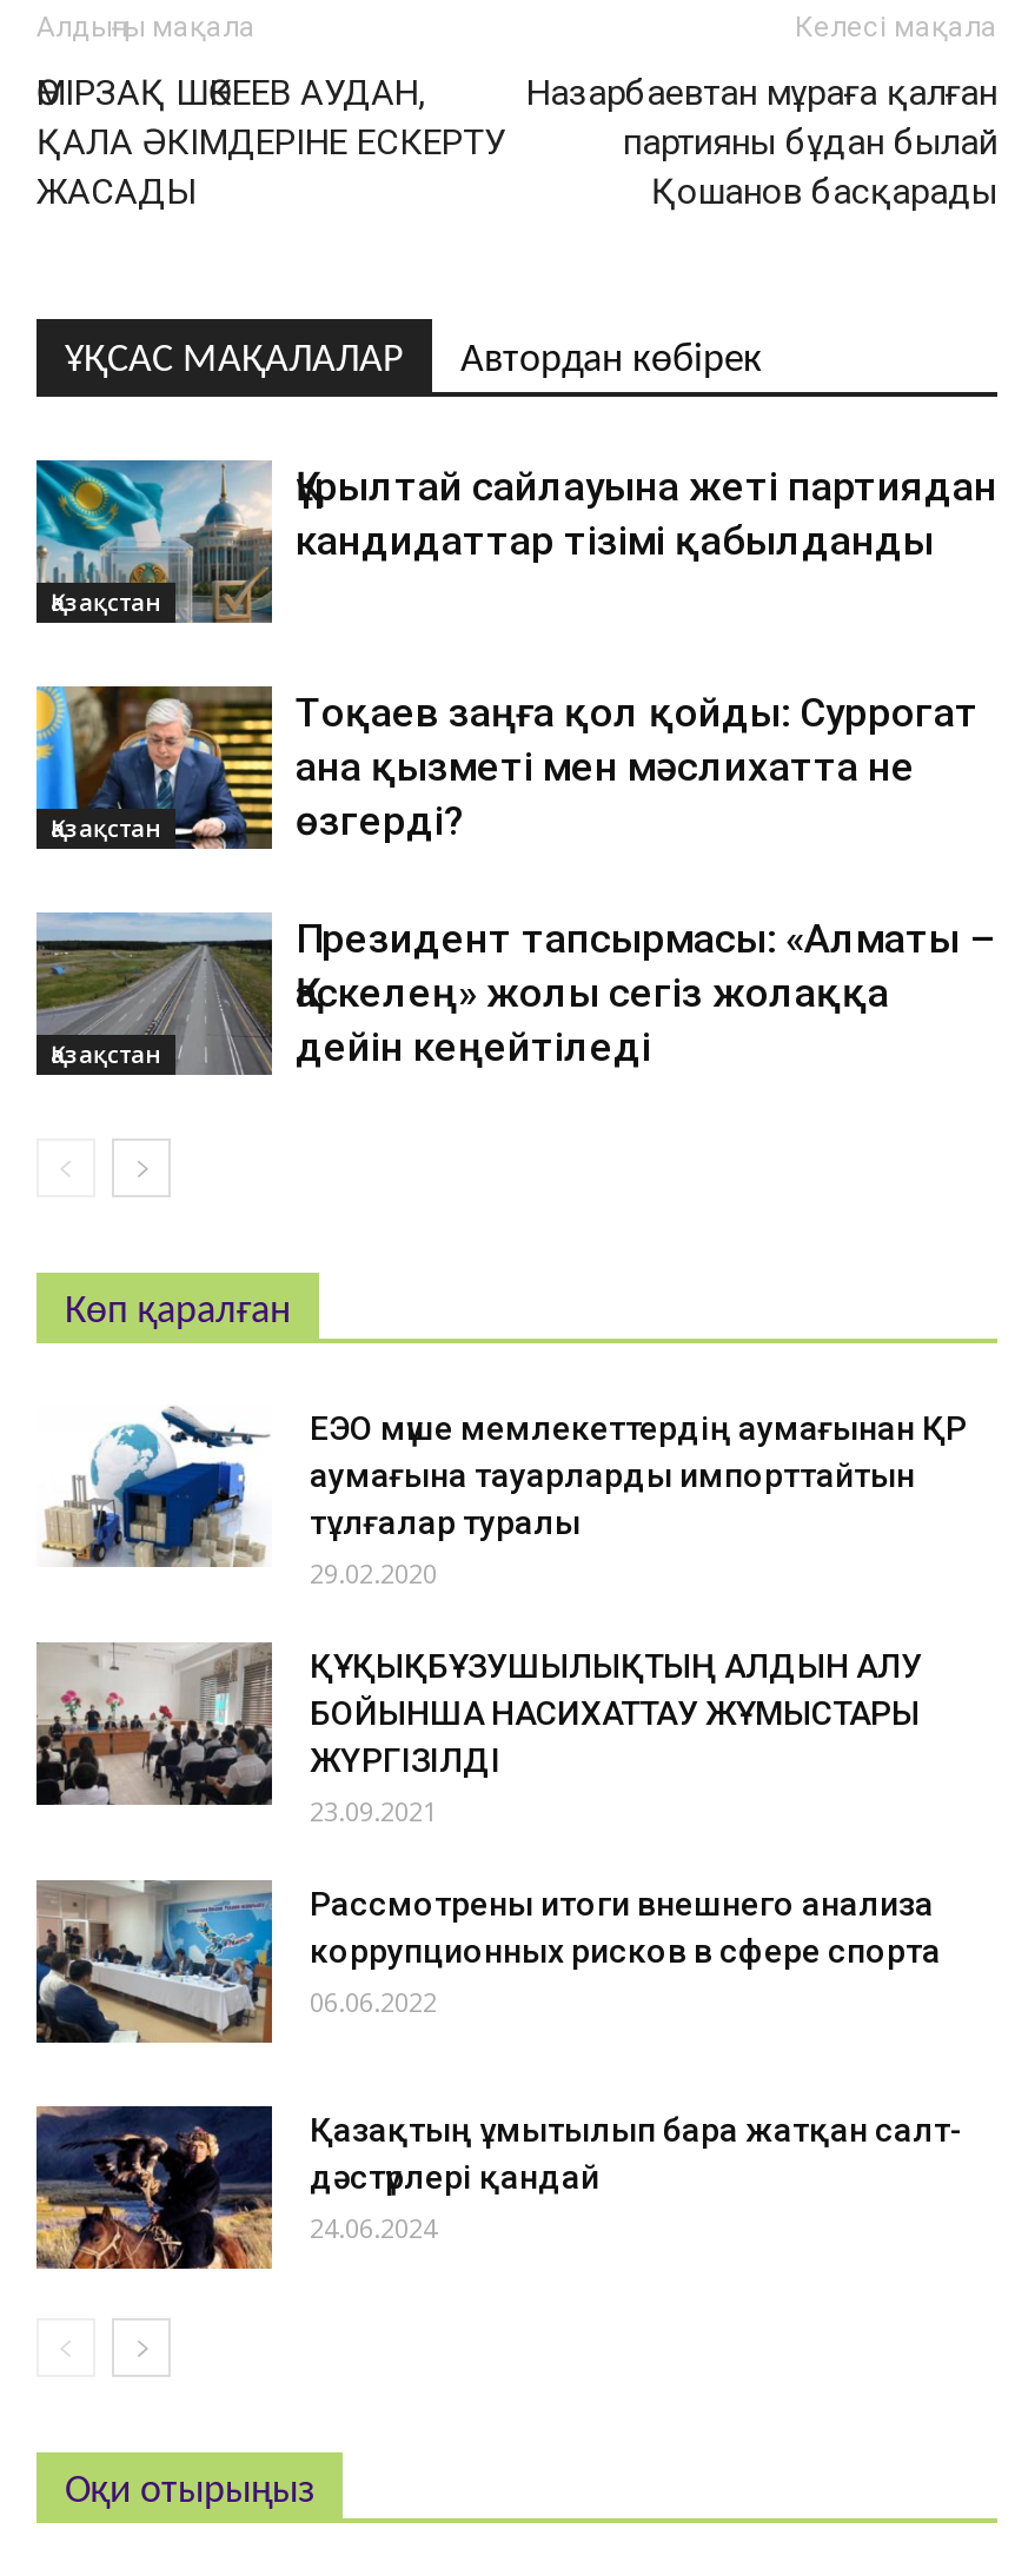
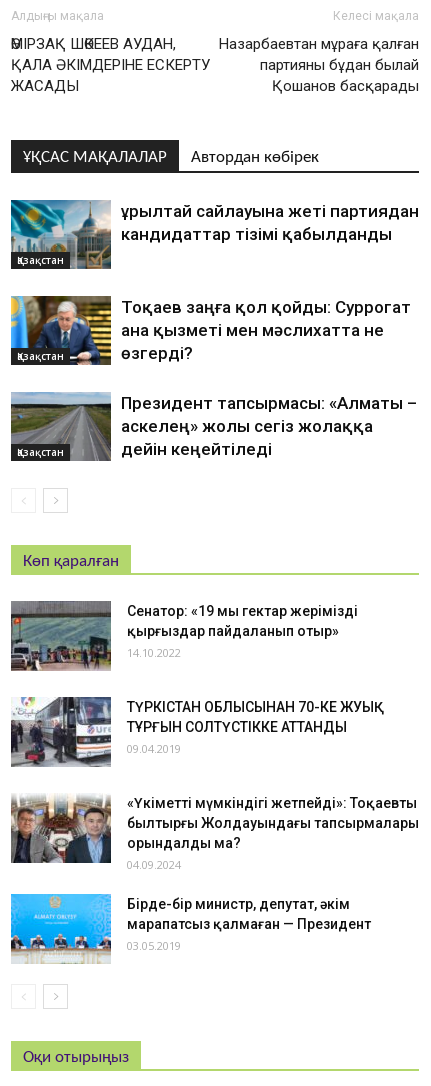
- [image]
- ЕЭО мүше мемлекеттердің аумағынан ҚР
- аумағына тауарларды импорттайтын
- тұлғалар туралы
- 29.02.2020
+ [image]
+ Сенатор: «19 мың гектар жерімізді
+ қырғыздар пайдаланып отыр»
+ 14.10.2022

- [image]
- ҚҰҚЫҚБҰЗУШЫЛЫҚТЫҢ АЛДЫН АЛУ
- БОЙЫНША НАСИХАТТАУ ЖҰМЫСТАРЫ
- ЖҮРГІЗІЛДІ
- 23.09.2021
+ [image]
+ ТҮРКІСТАН ОБЛЫСЫНАН 70-КЕ ЖУЫҚ
+ ТҰРҒЫН СОЛТҮСТІККЕ АТТАНДЫ
+ 09.04.2019

- [image]
- Рассмотрены итоги внешнего анализа
- коррупционных рисков в сфере спорта
- 06.06.2022
+ [image]
+ «Үкіметтің мүмкіндігі жетпейді»: Тоқаевтың
+ былтырғы Жолдауындағы тапсырмалары
+ орындалды ма?
+ 04.09.2024

- [image]
- Қазақтың ұмытылып бара жатқан салт-
- дәстүрлері қандай
- 24.06.2024
+ [image]
+ Бірде-бір министр, депутат, әкім
+ марапатсыз қалмаған — Президент
+ 03.05.2019
